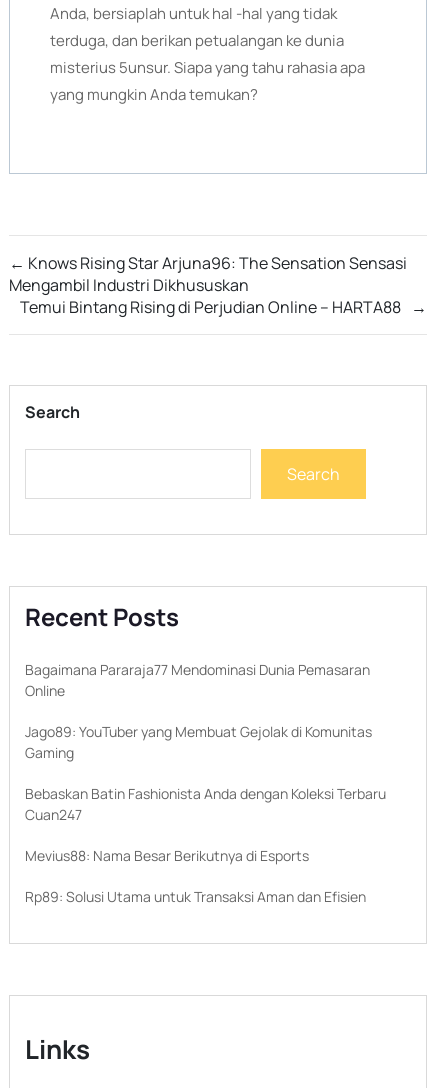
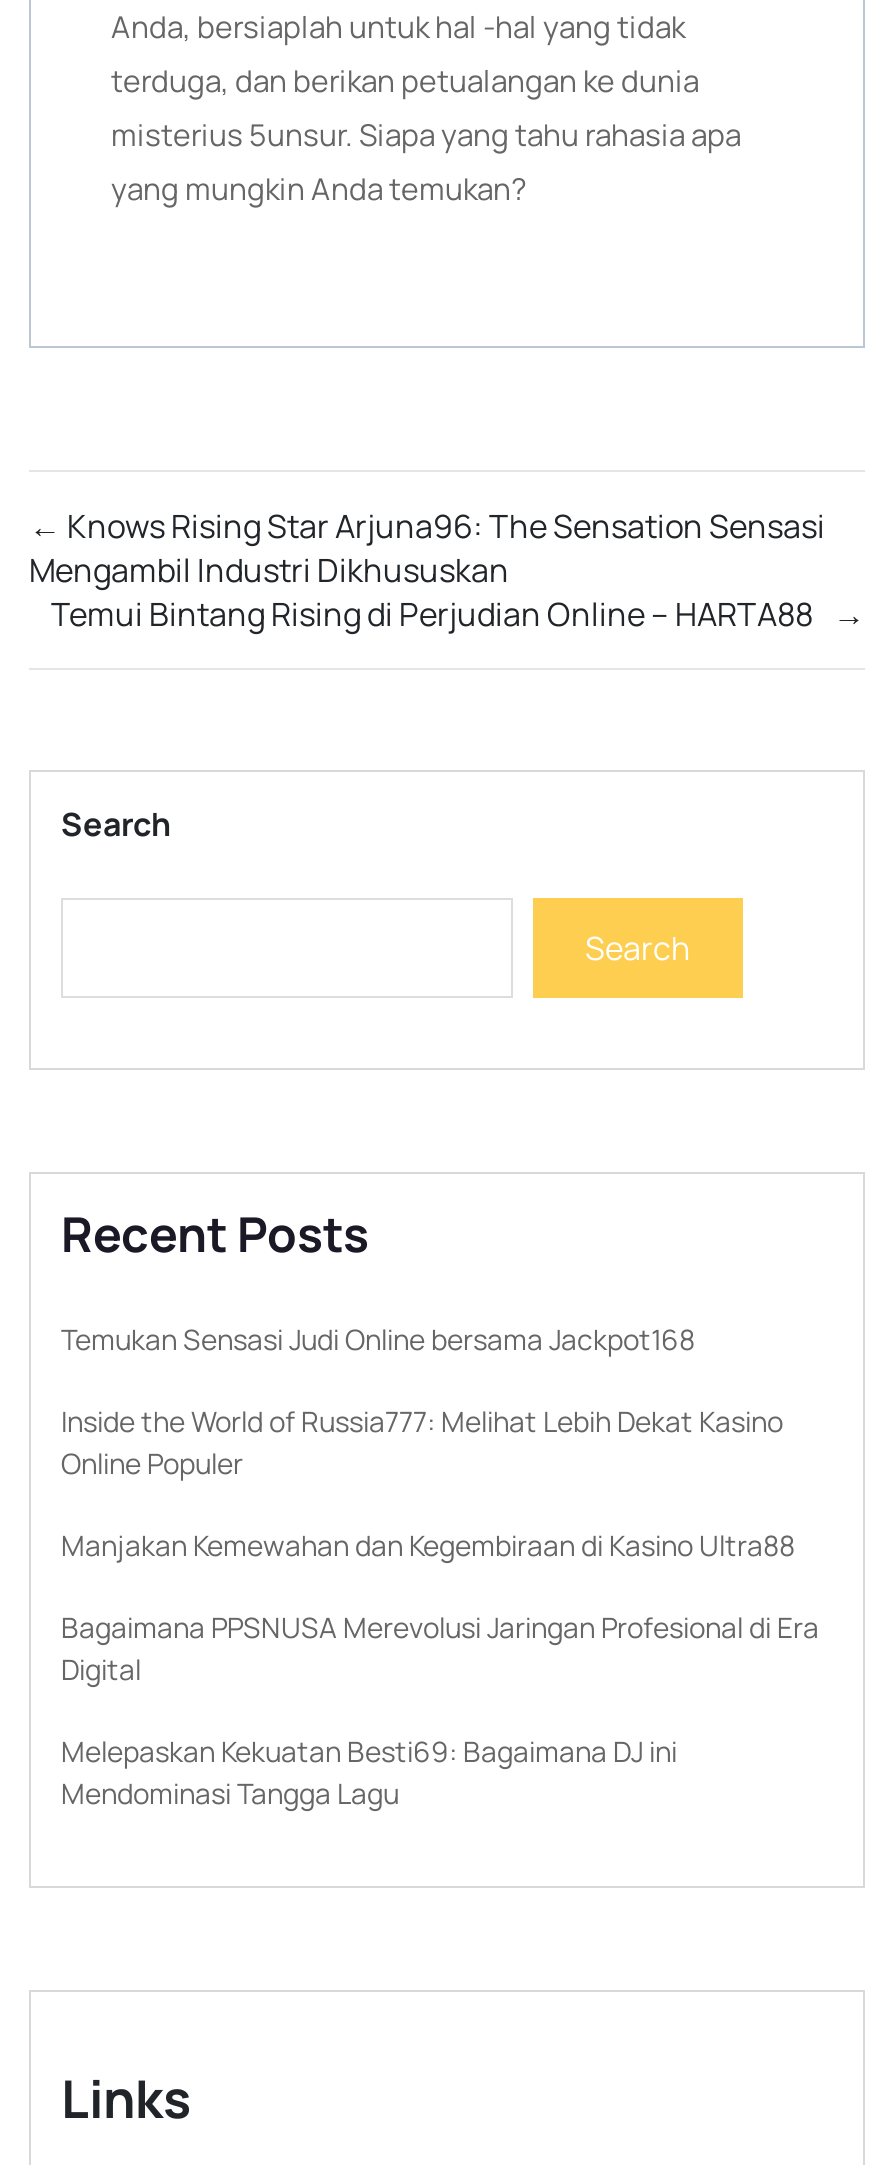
- Bagaimana Pararaja77 Mendominasi Dunia Pemasaran
- Online
+ Temukan Sensasi Judi Online bersama Jackpot168

- Jago89: YouTuber yang Membuat Gejolak di Komunitas
- Gaming
+ Inside the World of Russia777: Melihat Lebih Dekat Kasino
+ Online Populer

- Bebaskan Batin Fashionista Anda dengan Koleksi Terbaru
- Cuan247
+ Manjakan Kemewahan dan Kegembiraan di Kasino Ultra88

- Mevius88: Nama Besar Berikutnya di Esports
+ Bagaimana PPSNUSA Merevolusi Jaringan Profesional di Era
+ Digital

- Rp89: Solusi Utama untuk Transaksi Aman dan Efisien
+ Melepaskan Kekuatan Besti69: Bagaimana DJ ini
+ Mendominasi Tangga Lagu
